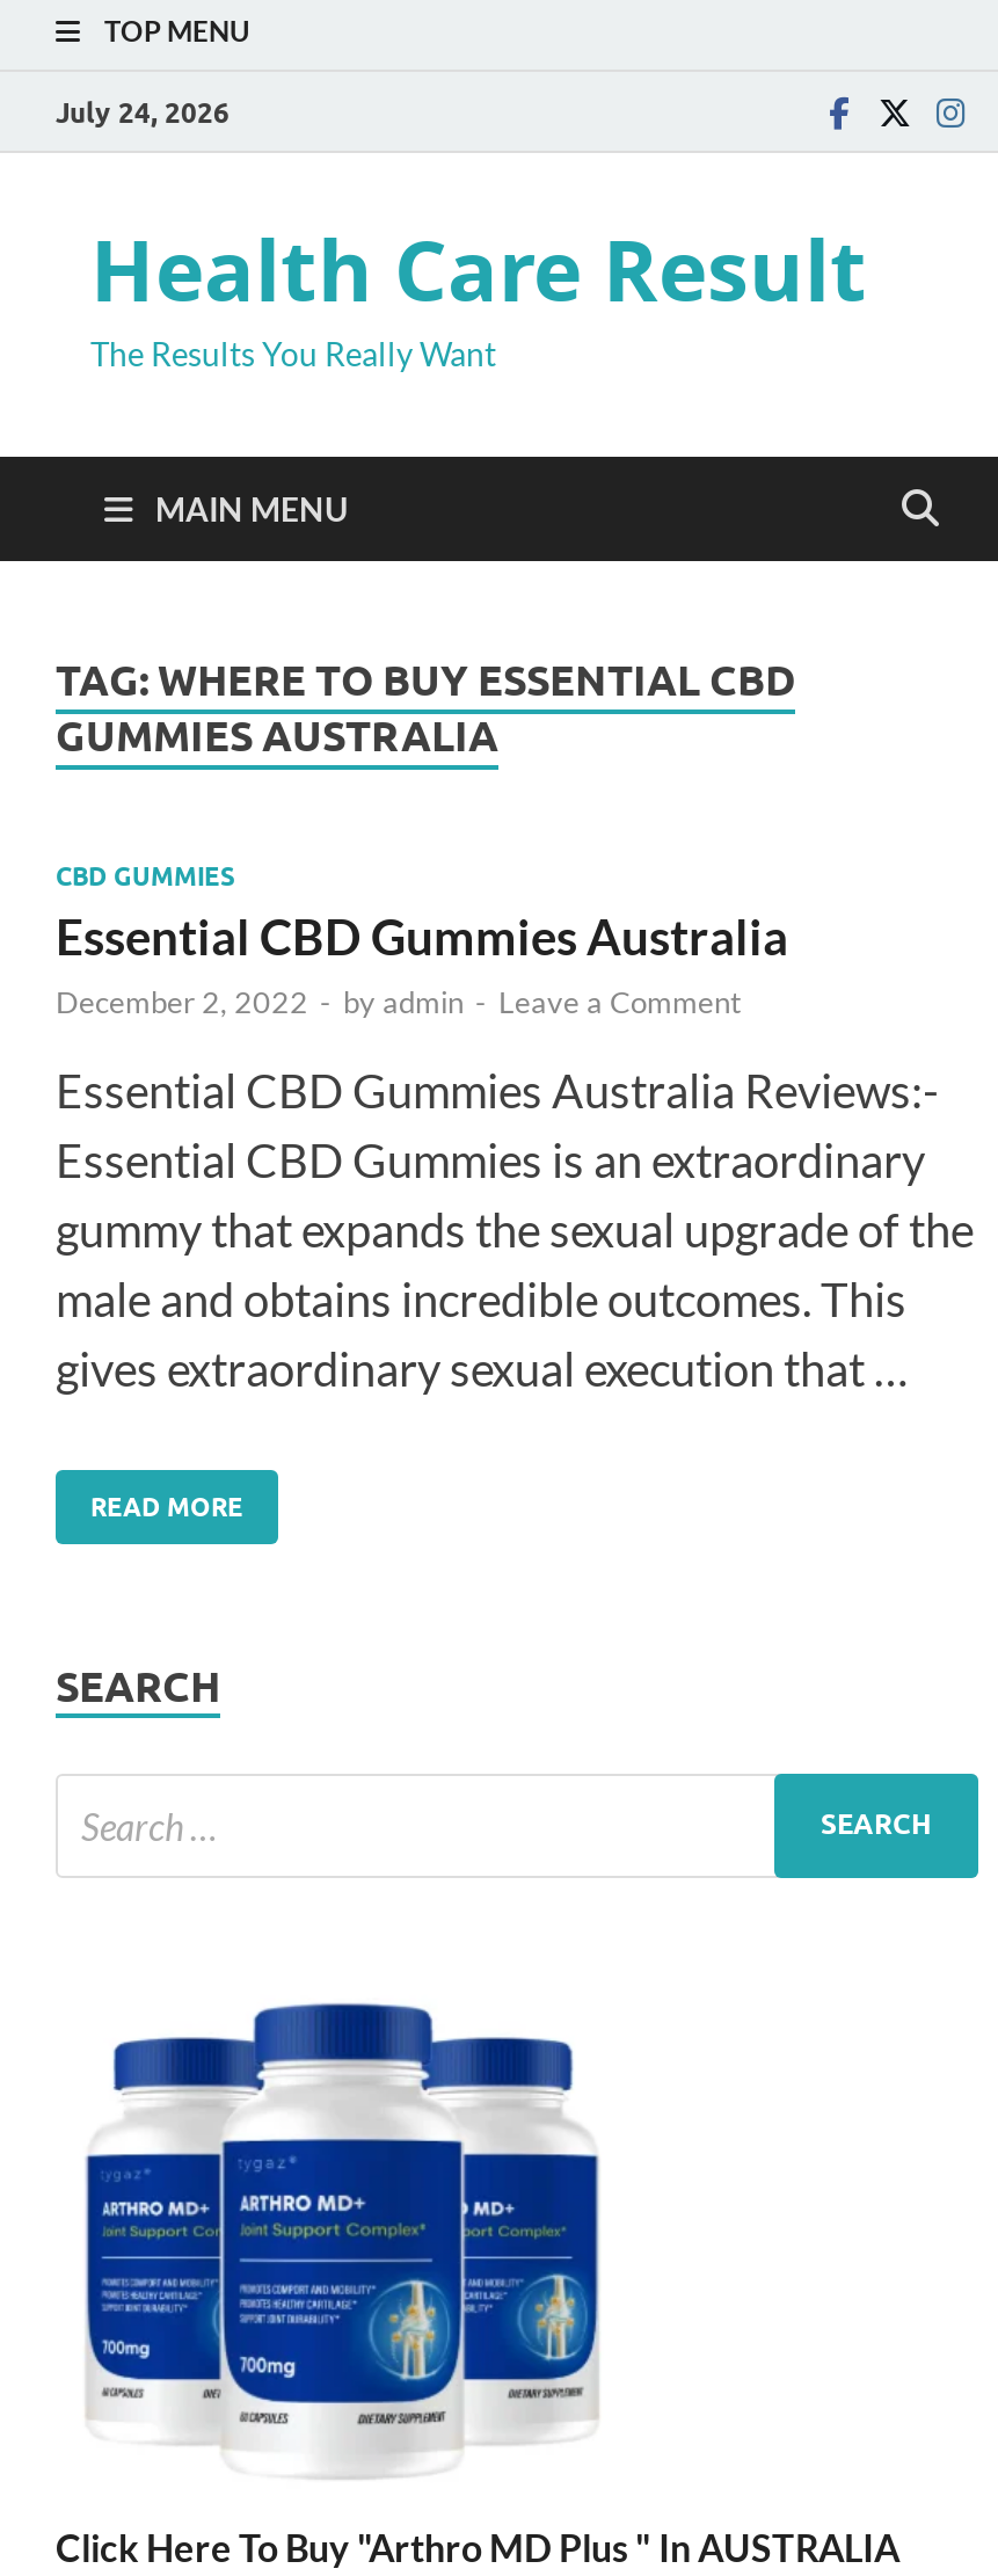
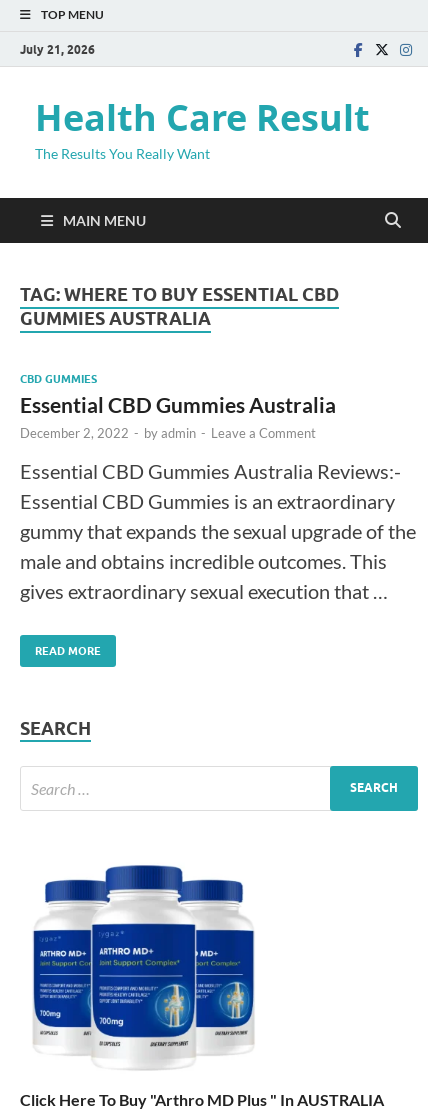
- July 24, 2026
+ July 21, 2026
